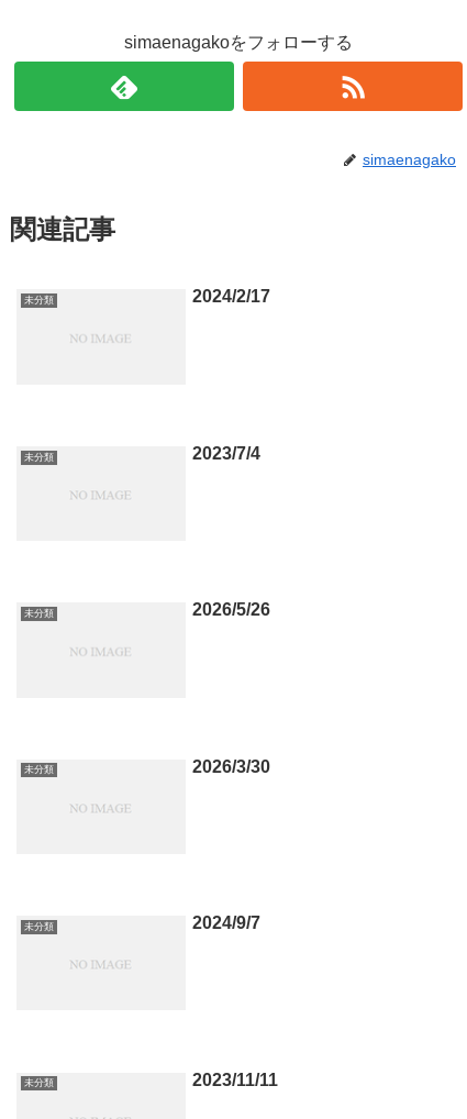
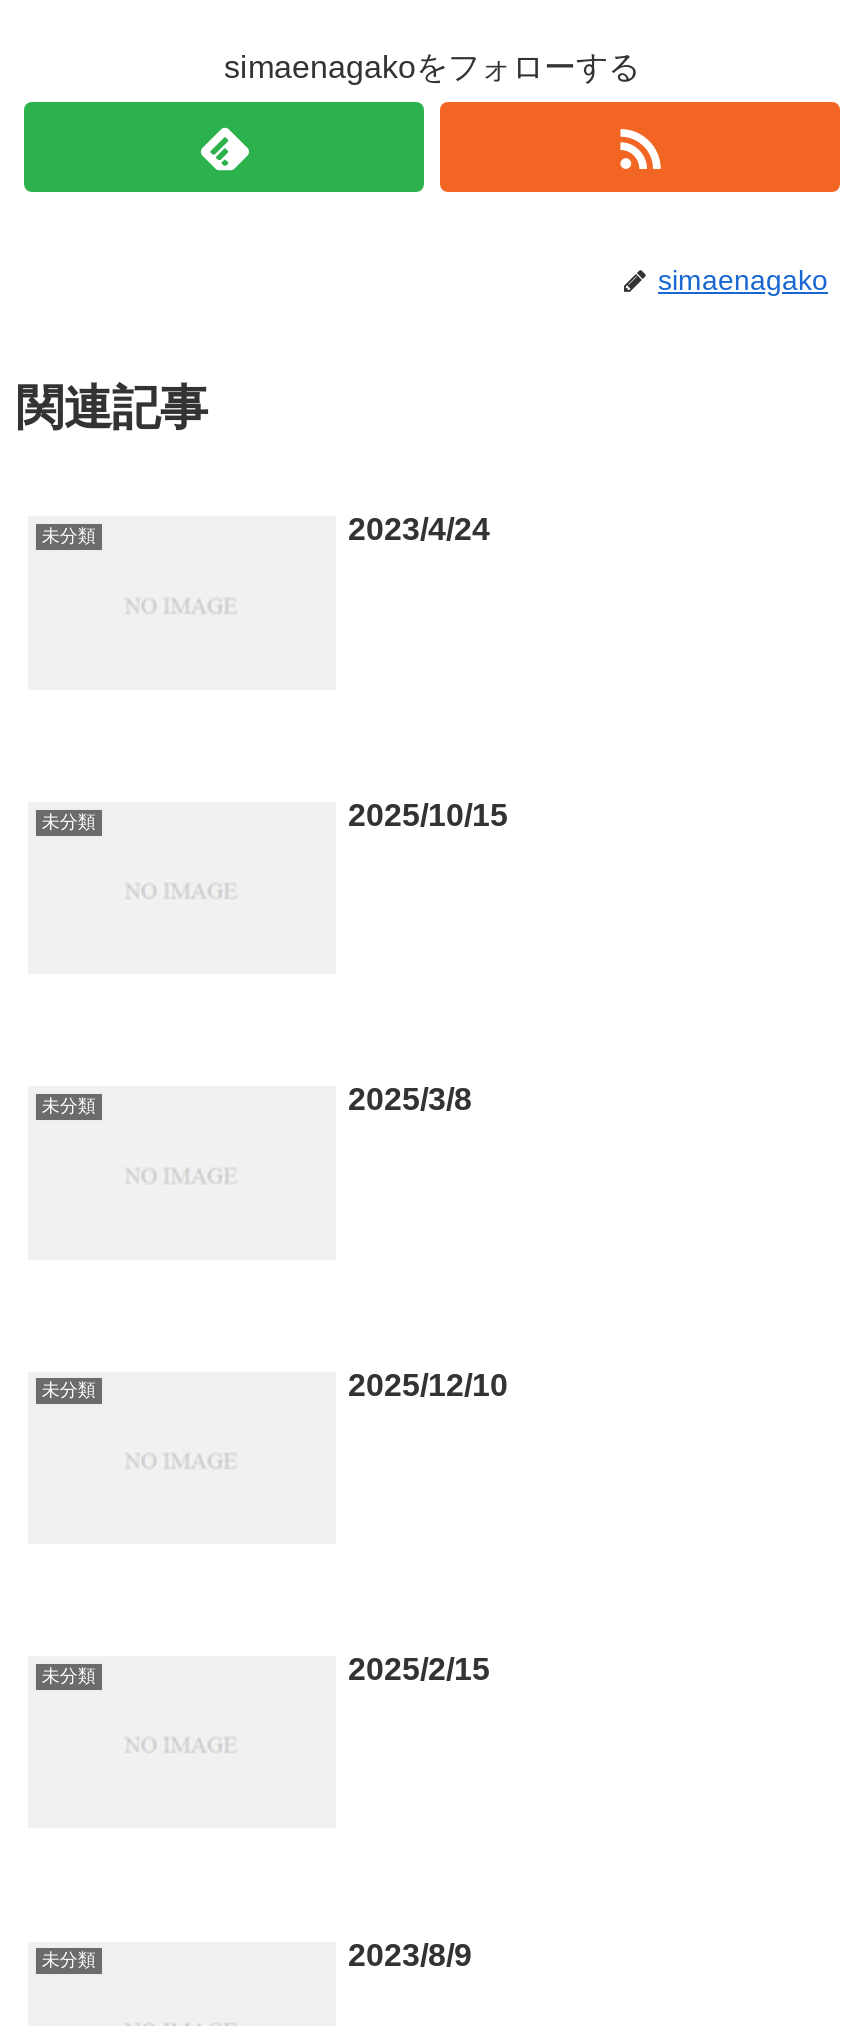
- 2024/2/17
+ 2023/4/24

- 2023/7/4
+ 2025/10/15

- 2026/5/26
+ 2025/3/8

- 2026/3/30
+ 2025/12/10

- 2024/9/7
+ 2025/2/15

- 2023/11/11
+ 2023/8/9
